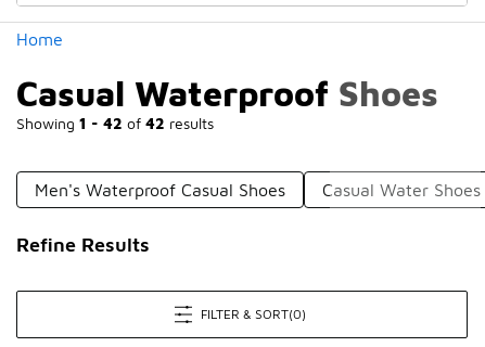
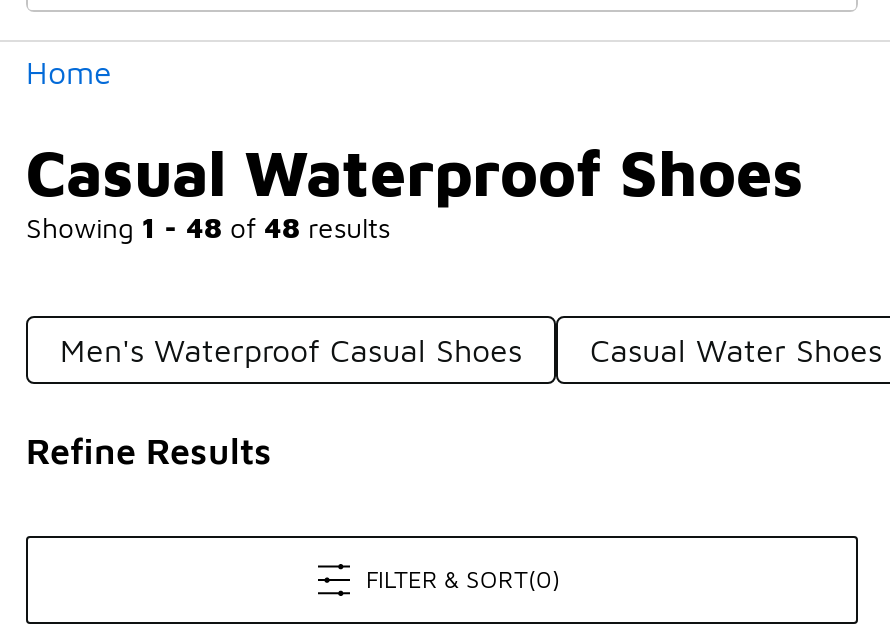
- Showing 1 - 42 of 42 results
+ Showing 1 - 48 of 48 results
